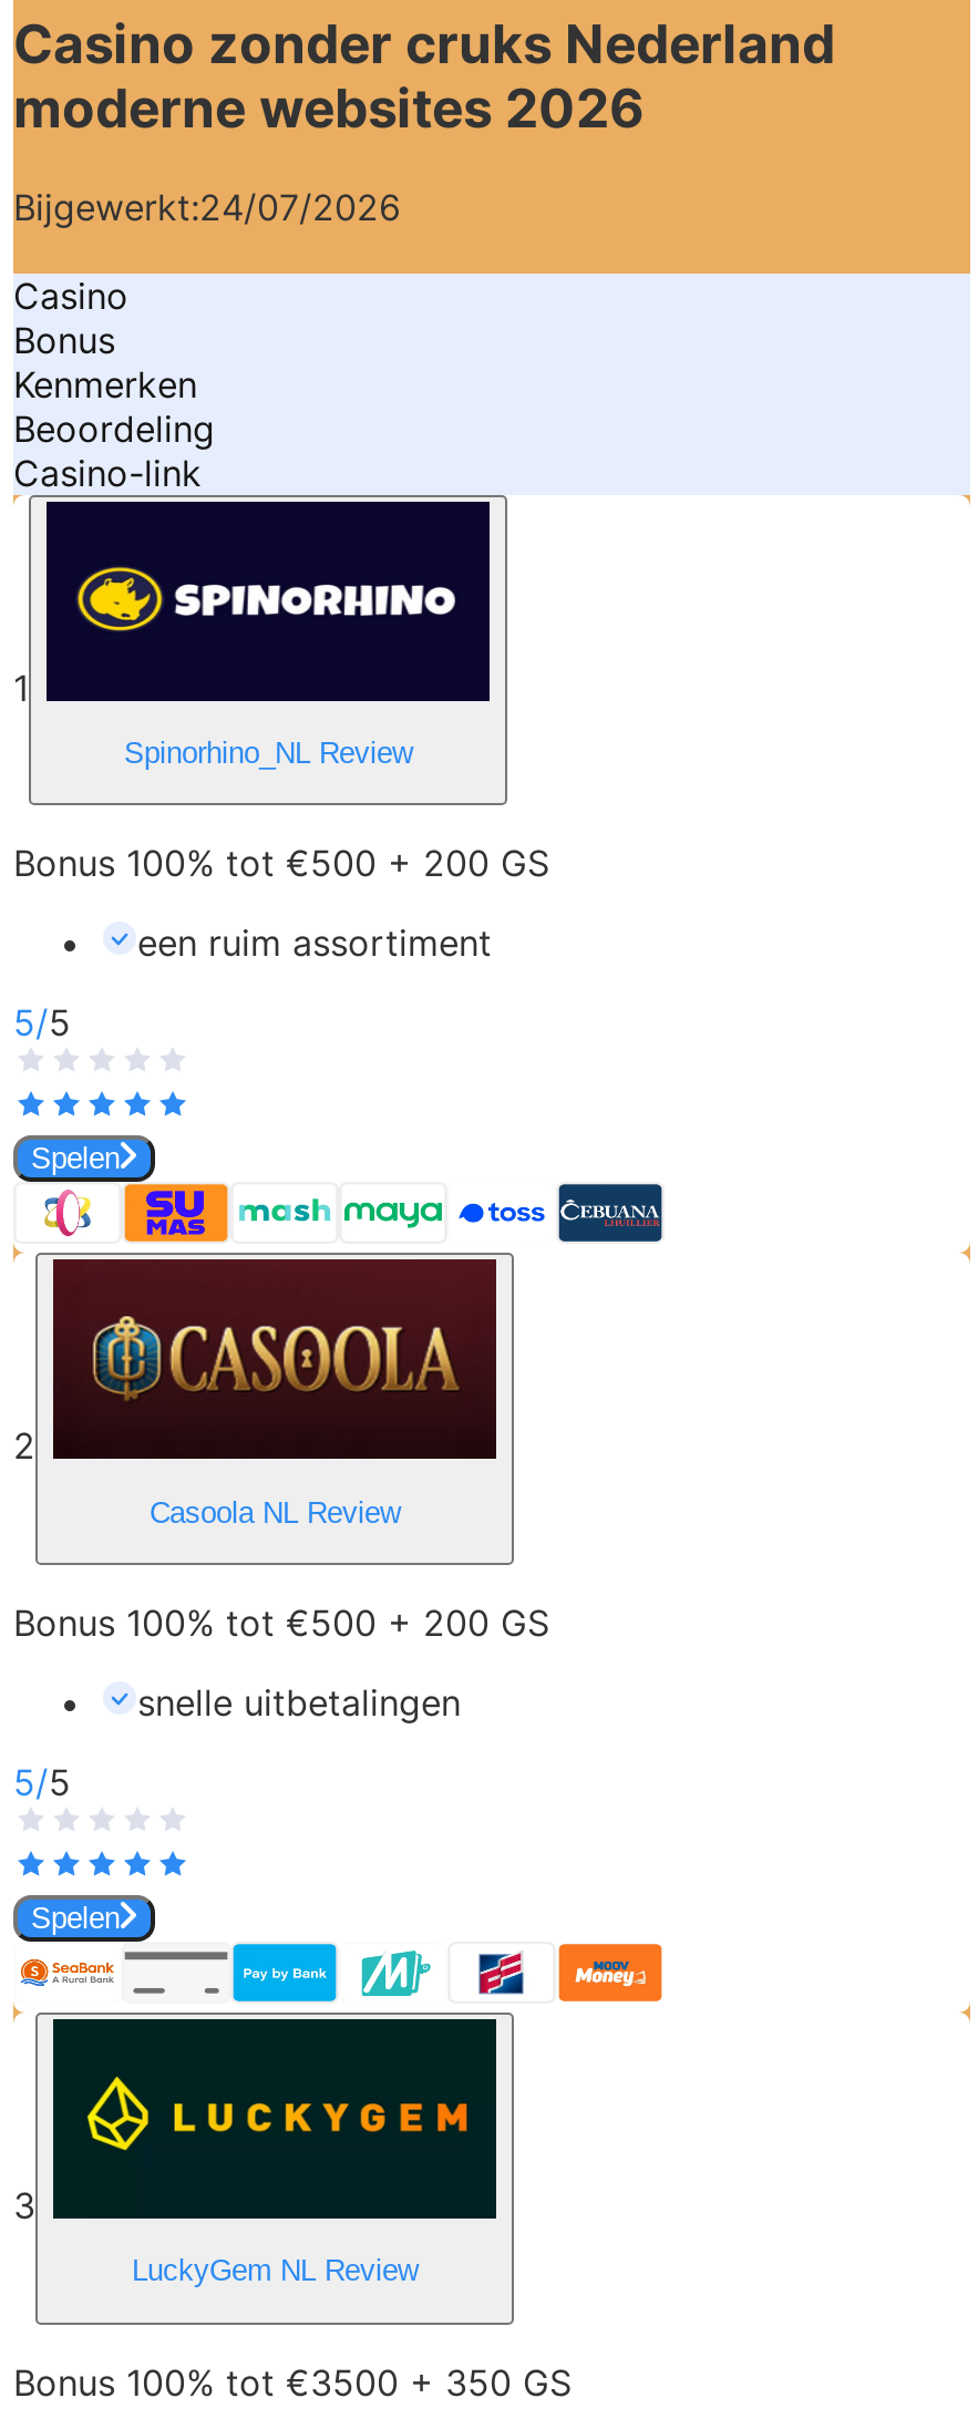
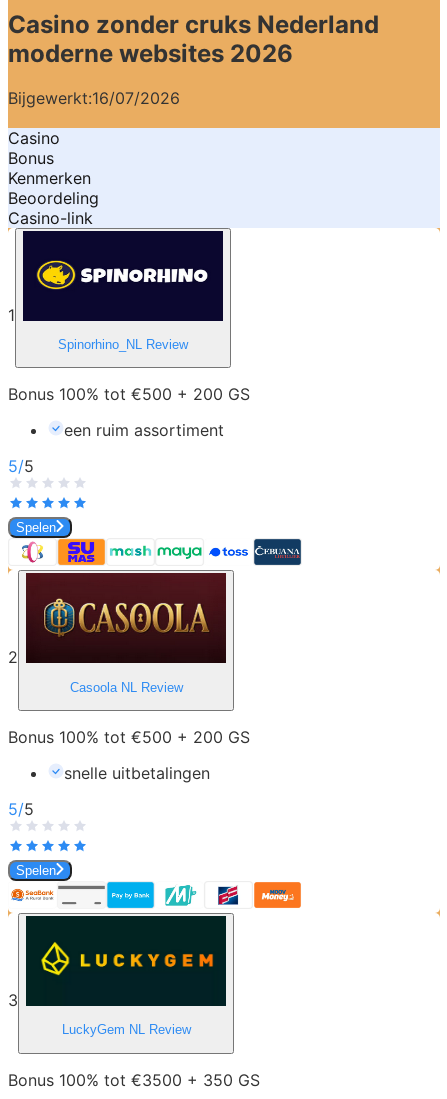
- Bijgewerkt:24/07/2026
+ Bijgewerkt:16/07/2026
